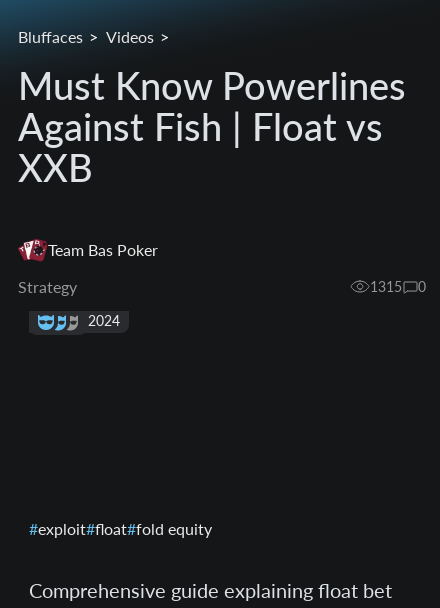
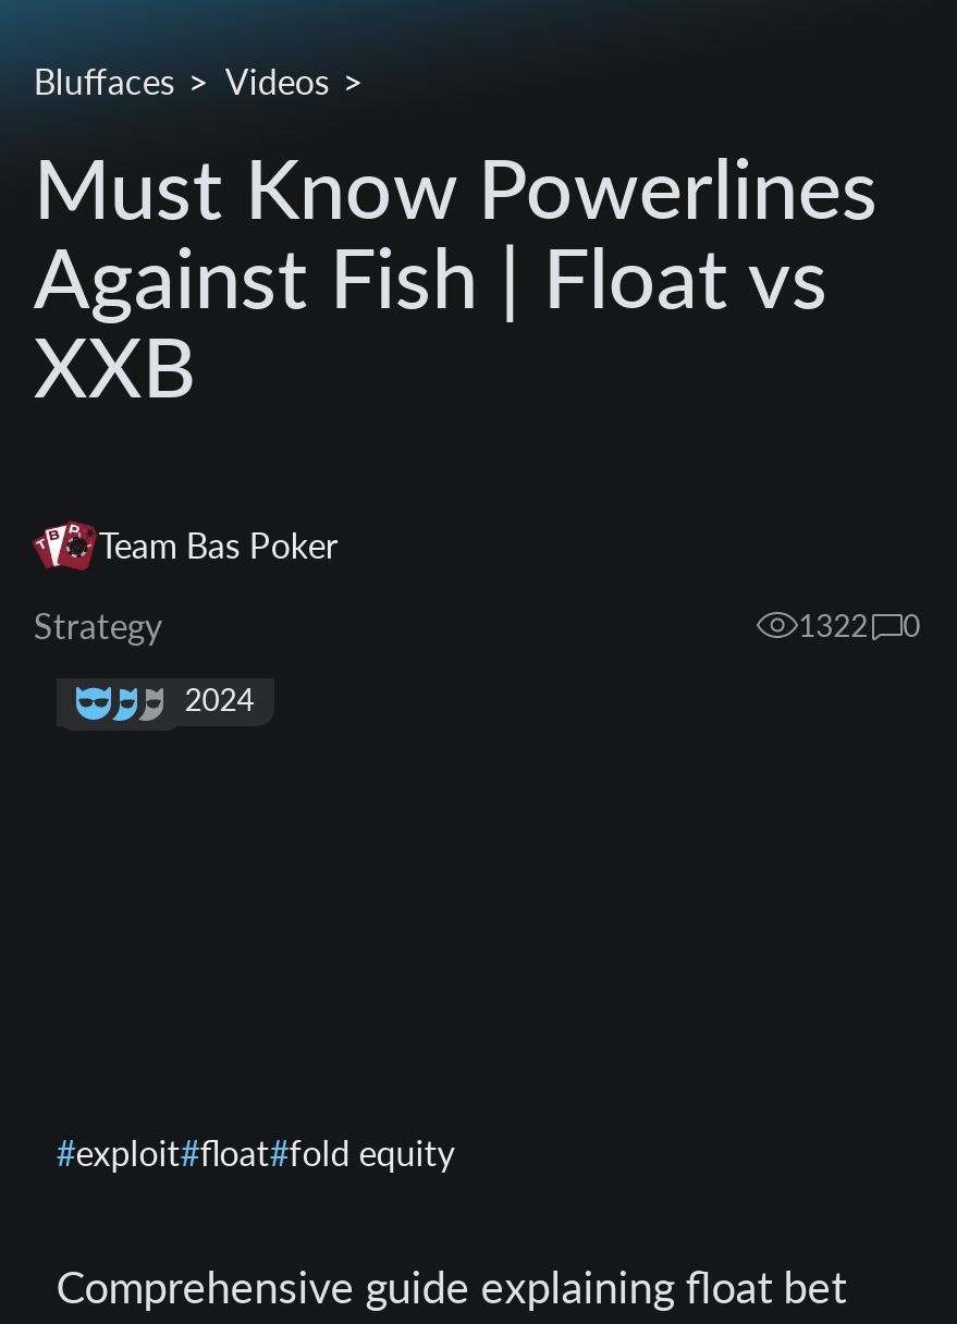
- 1315 0
+ 1322 0
